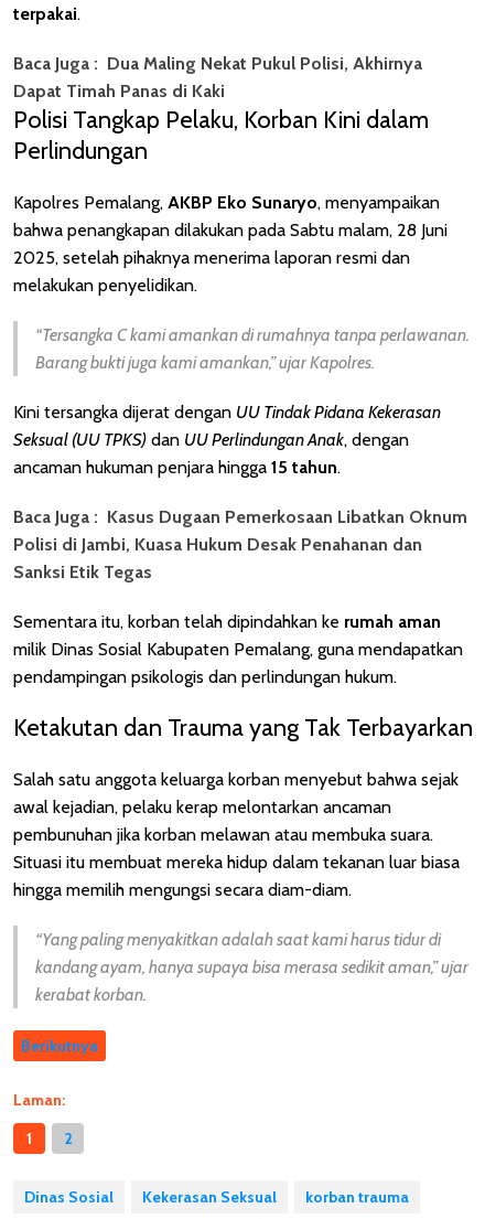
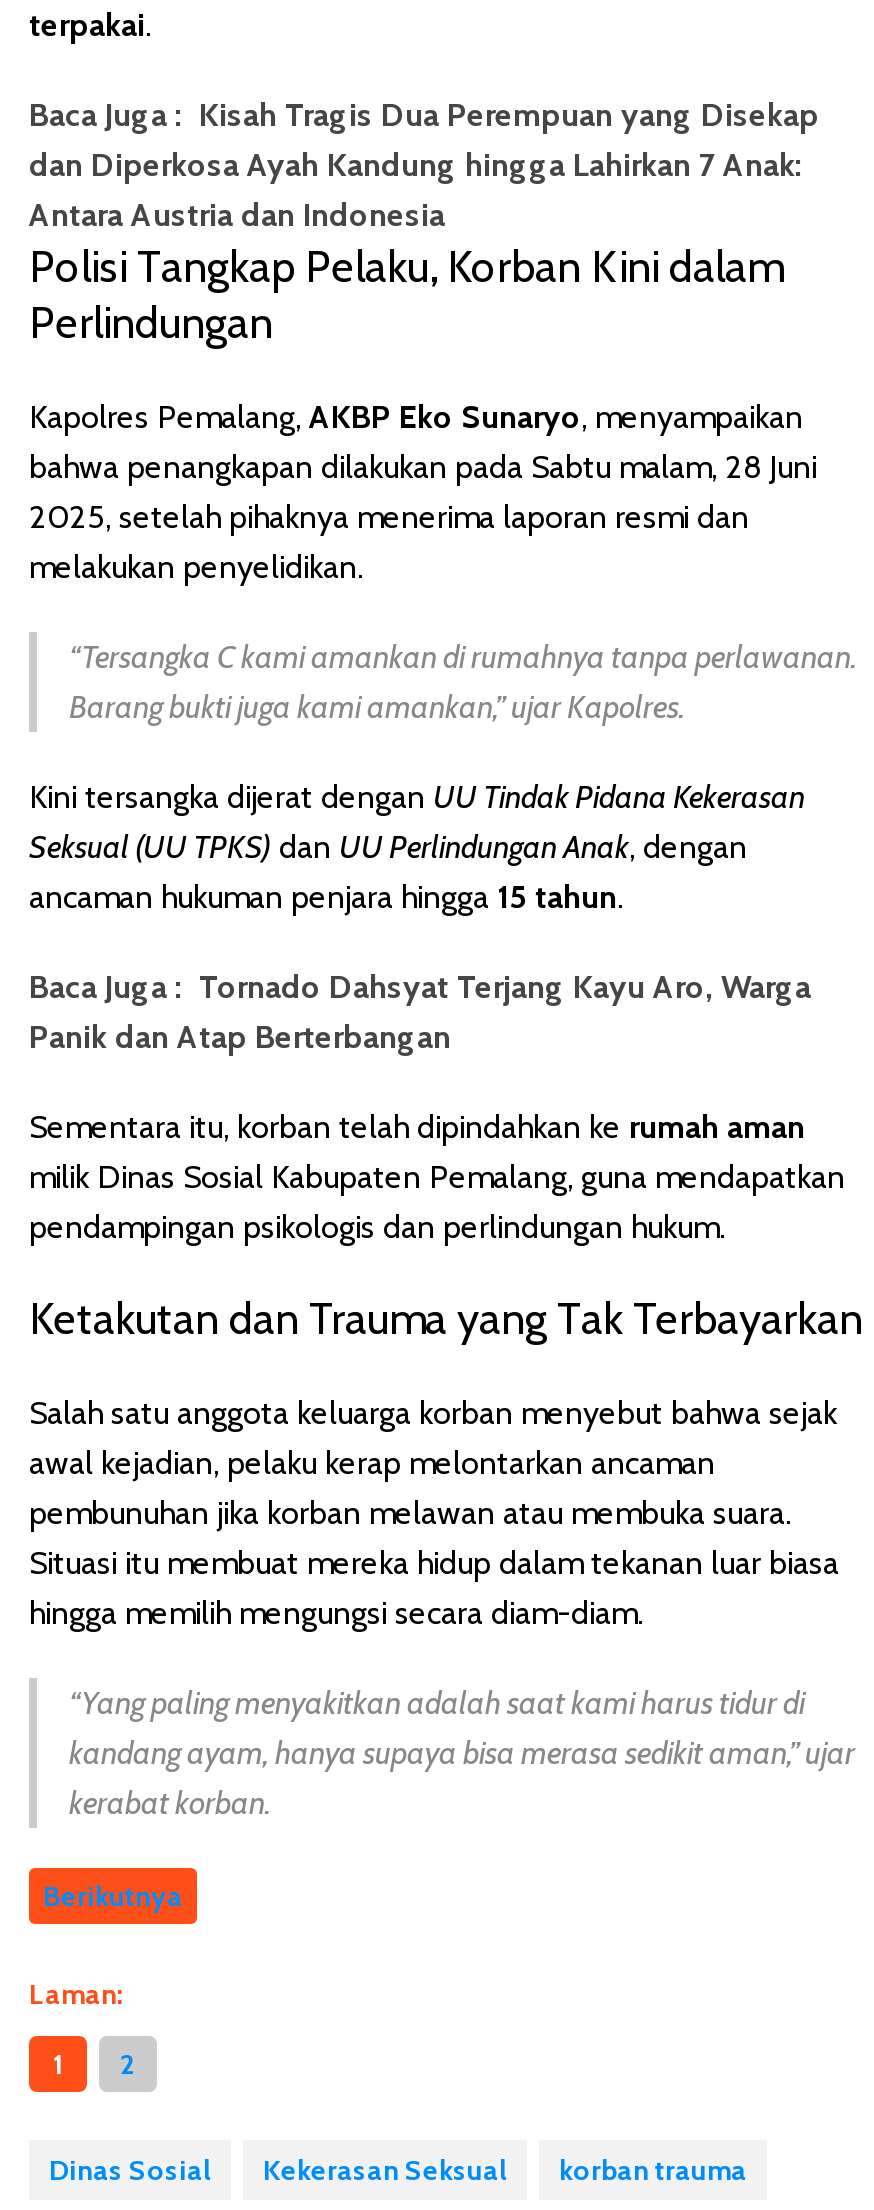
- Baca Juga : Dua Maling Nekat Pukul Polisi, Akhirnya
- Dapat Timah Panas di Kaki
+ Baca Juga : Kisah Tragis Dua Perempuan yang Disekap
+ dan Diperkosa Ayah Kandung hingga Lahirkan 7 Anak:
+ Antara Austria dan Indonesia

moved down: Polisi Tangkap Pelaku, Korban Kini dalam | Perlindungan | Kapolres Pemalang, AKBP Eko Sunaryo, menyampaikan | ... | Seksual (UU TPKS) dan UU Perlindungan Anak, dengan | ancaman hukuman penjara hingga 15 tahun.

- Baca Juga : Kasus Dugaan Pemerkosaan Libatkan Oknum
- Polisi di Jambi, Kuasa Hukum Desak Penahanan dan
- Sanksi Etik Tegas
+ Baca Juga : Tornado Dahsyat Terjang Kayu Aro, Warga
+ Panik dan Atap Berterbangan
